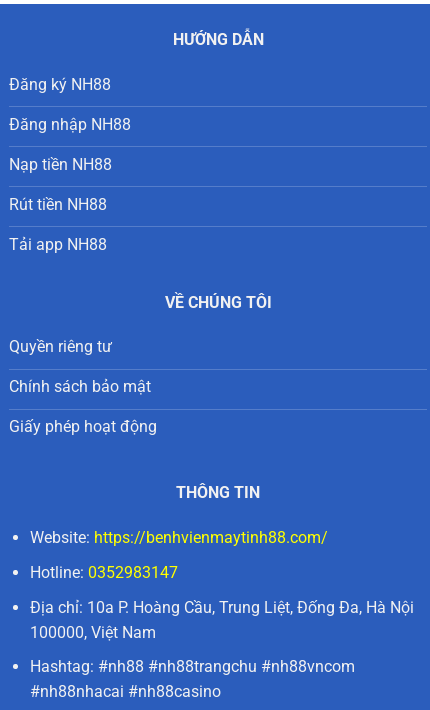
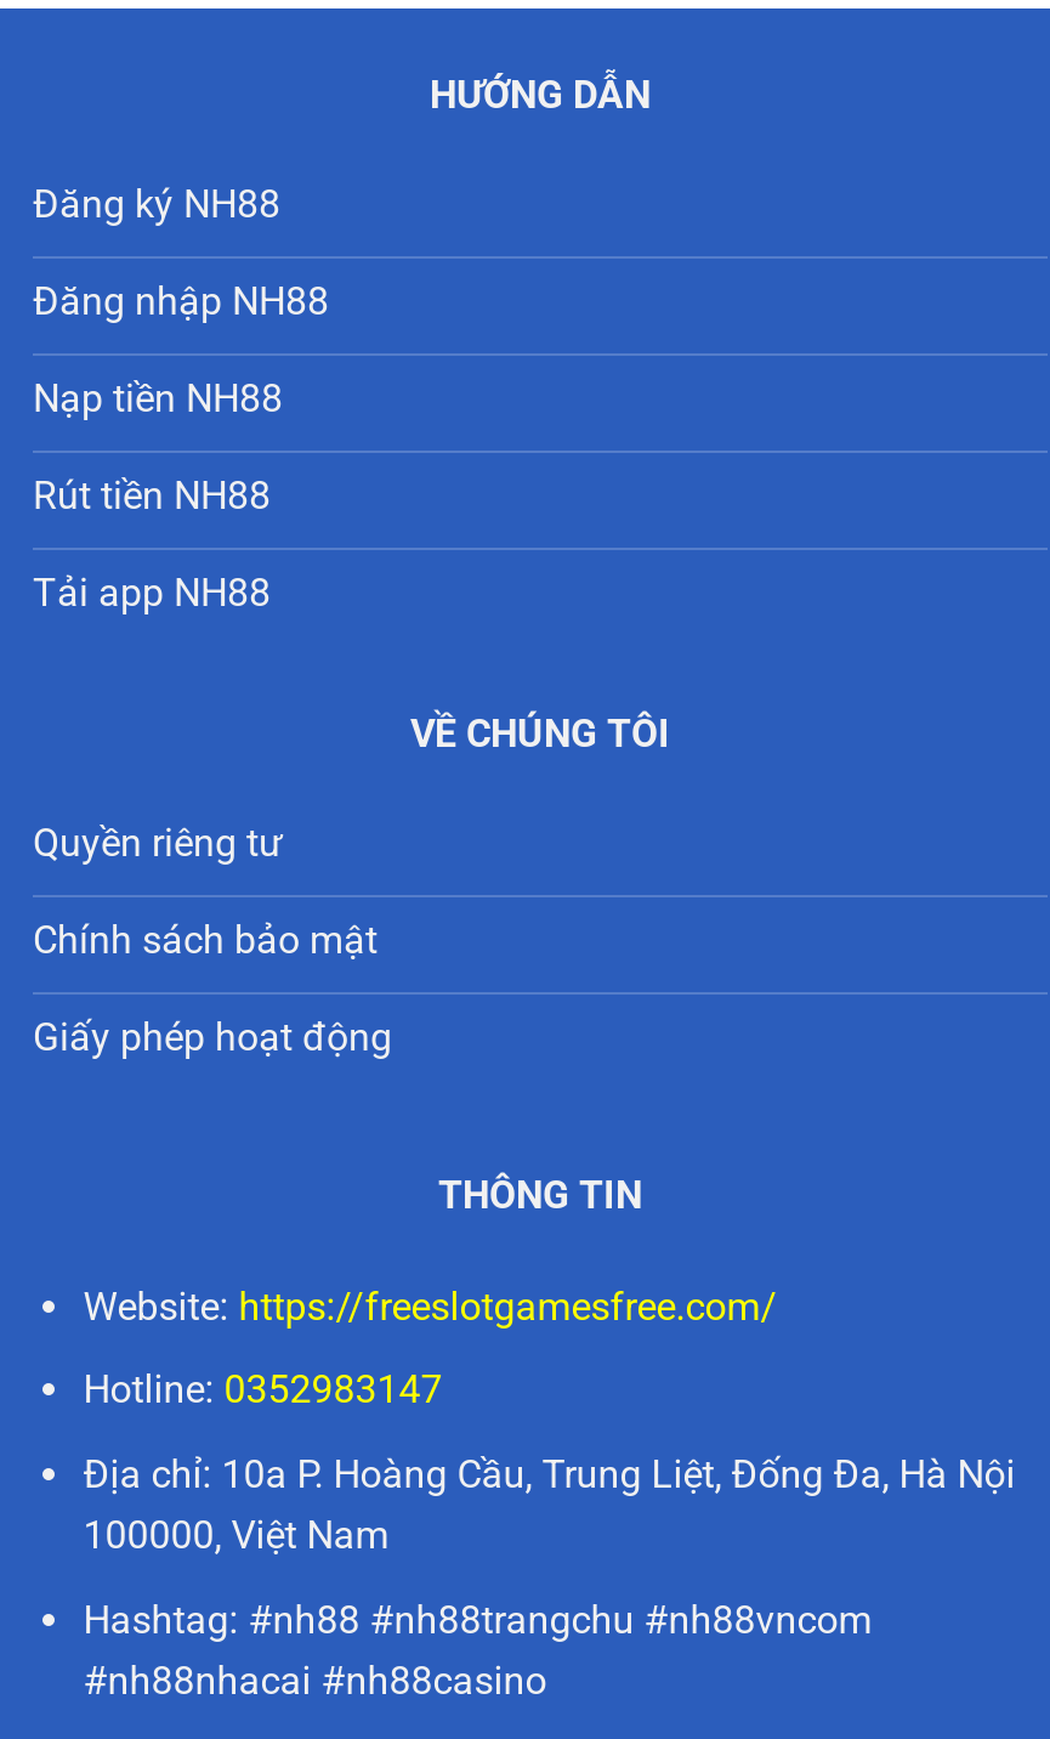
- Website: https://benhvienmaytinh88.com/
+ Website: https://freeslotgamesfree.com/
